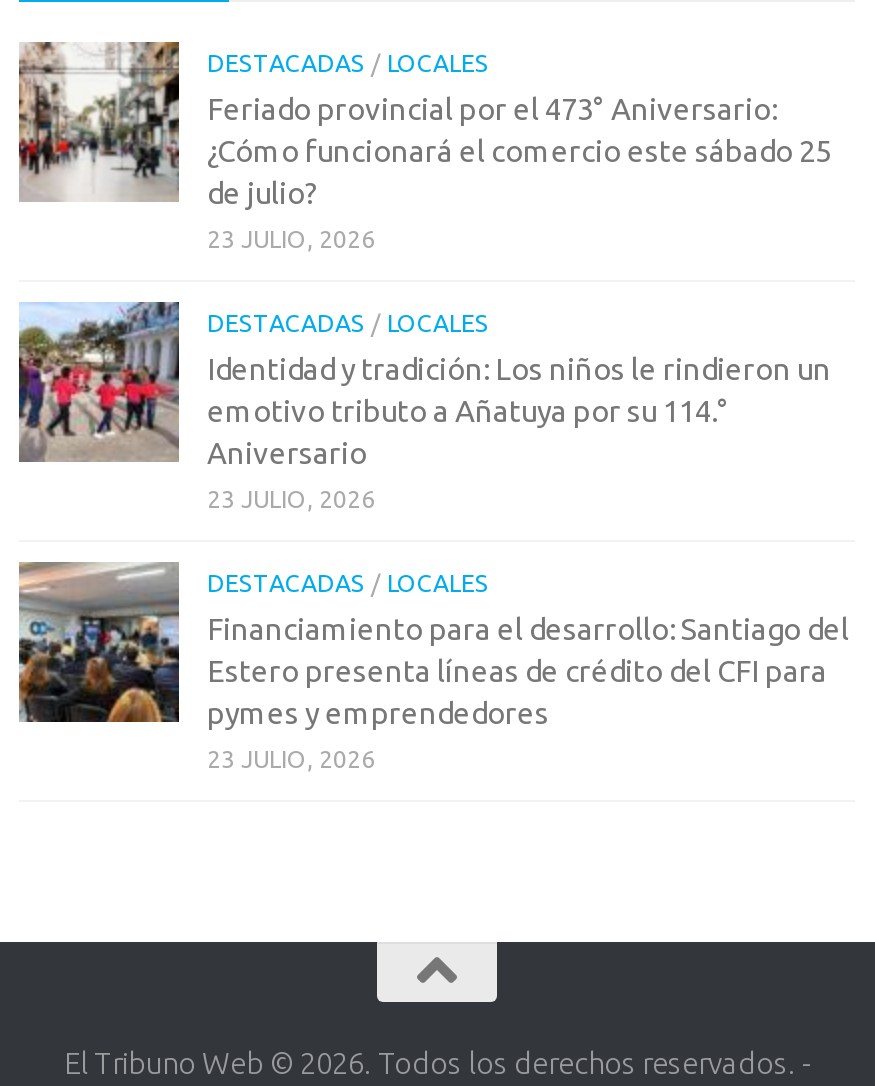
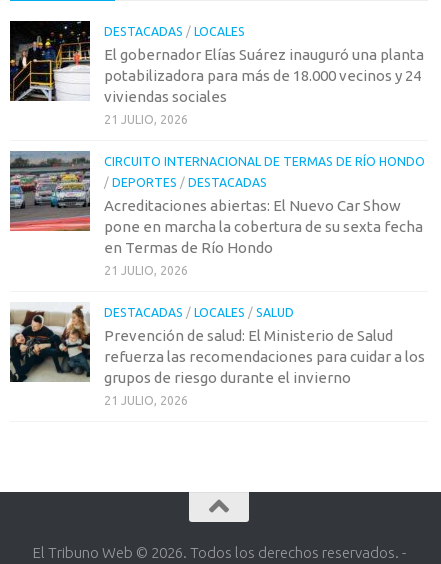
- [image]
- Feriado provincial por el 473° Aniversario:
- ¿Cómo funcionará el comercio este sábado 25
- de julio?
- 23 JULIO, 2026
- DESTACADAS / LOCALES
- Identidad y tradición: Los niños le rindieron un
- emotivo tributo a Añatuya por su 114.°
- Aniversario
- 23 JULIO, 2026
- DESTACADAS / LOCALES
- Financiamiento para el desarrollo: Santiago del
- Estero presenta líneas de crédito del CFI para
- pymes y emprendedores
- 23 JULIO, 2026
+ [image]
+ El gobernador Elías Suárez inauguró una planta
+ potabilizadora para más de 18.000 vecinos y 24
+ viviendas sociales
+ 21 JULIO, 2026
+ CIRCUITO INTERNACIONAL DE TERMAS DE RÍO HONDO
+ / DEPORTES / DESTACADAS
+ Acreditaciones abiertas: El Nuevo Car Show
+ pone en marcha la cobertura de su sexta fecha
+ en Termas de Río Hondo
+ 21 JULIO, 2026
+ DESTACADAS / LOCALES / SALUD
+ Prevención de salud: El Ministerio de Salud
+ refuerza las recomendaciones para cuidar a los
+ grupos de riesgo durante el invierno
+ 21 JULIO, 2026

- [image]
+ [image]

- [image]
+ [image]
